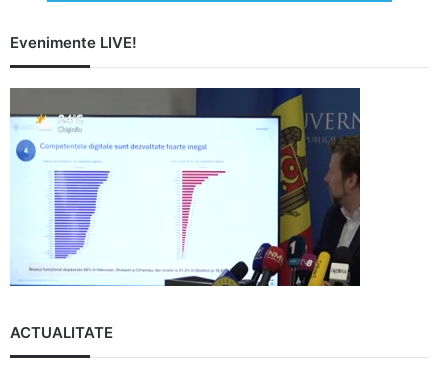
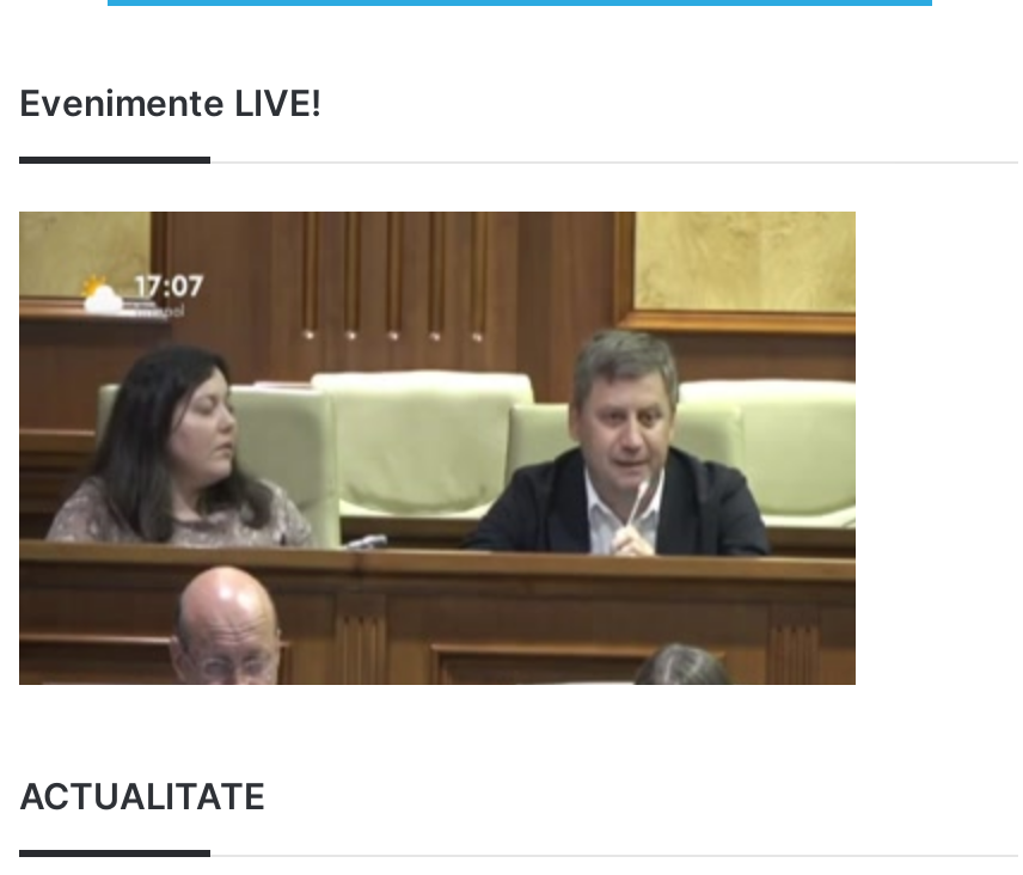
- [image]
+ [image]
